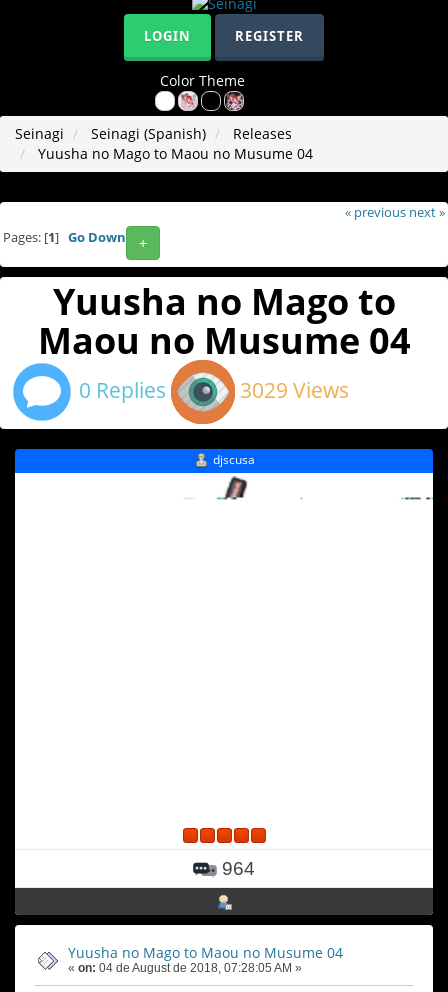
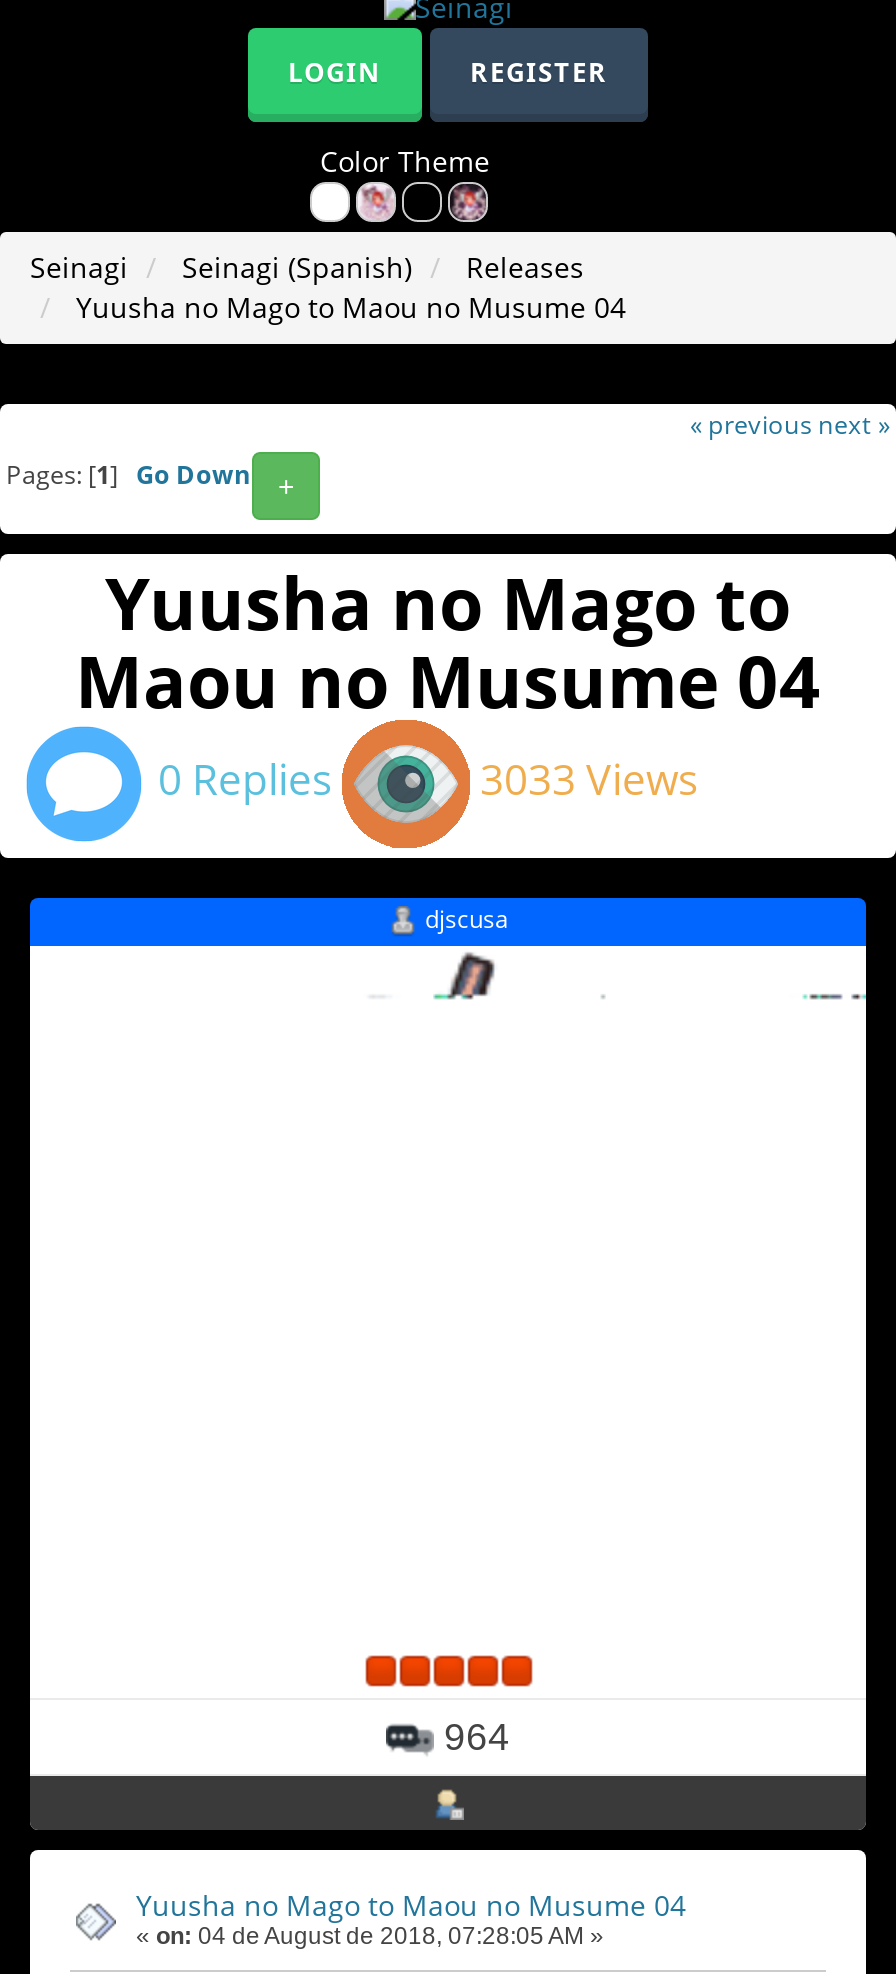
- 3029 Views
+ 3033 Views
